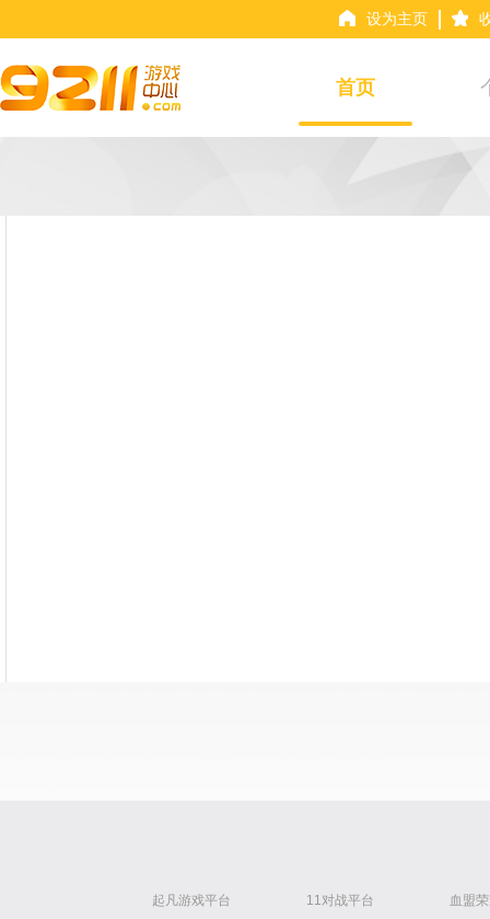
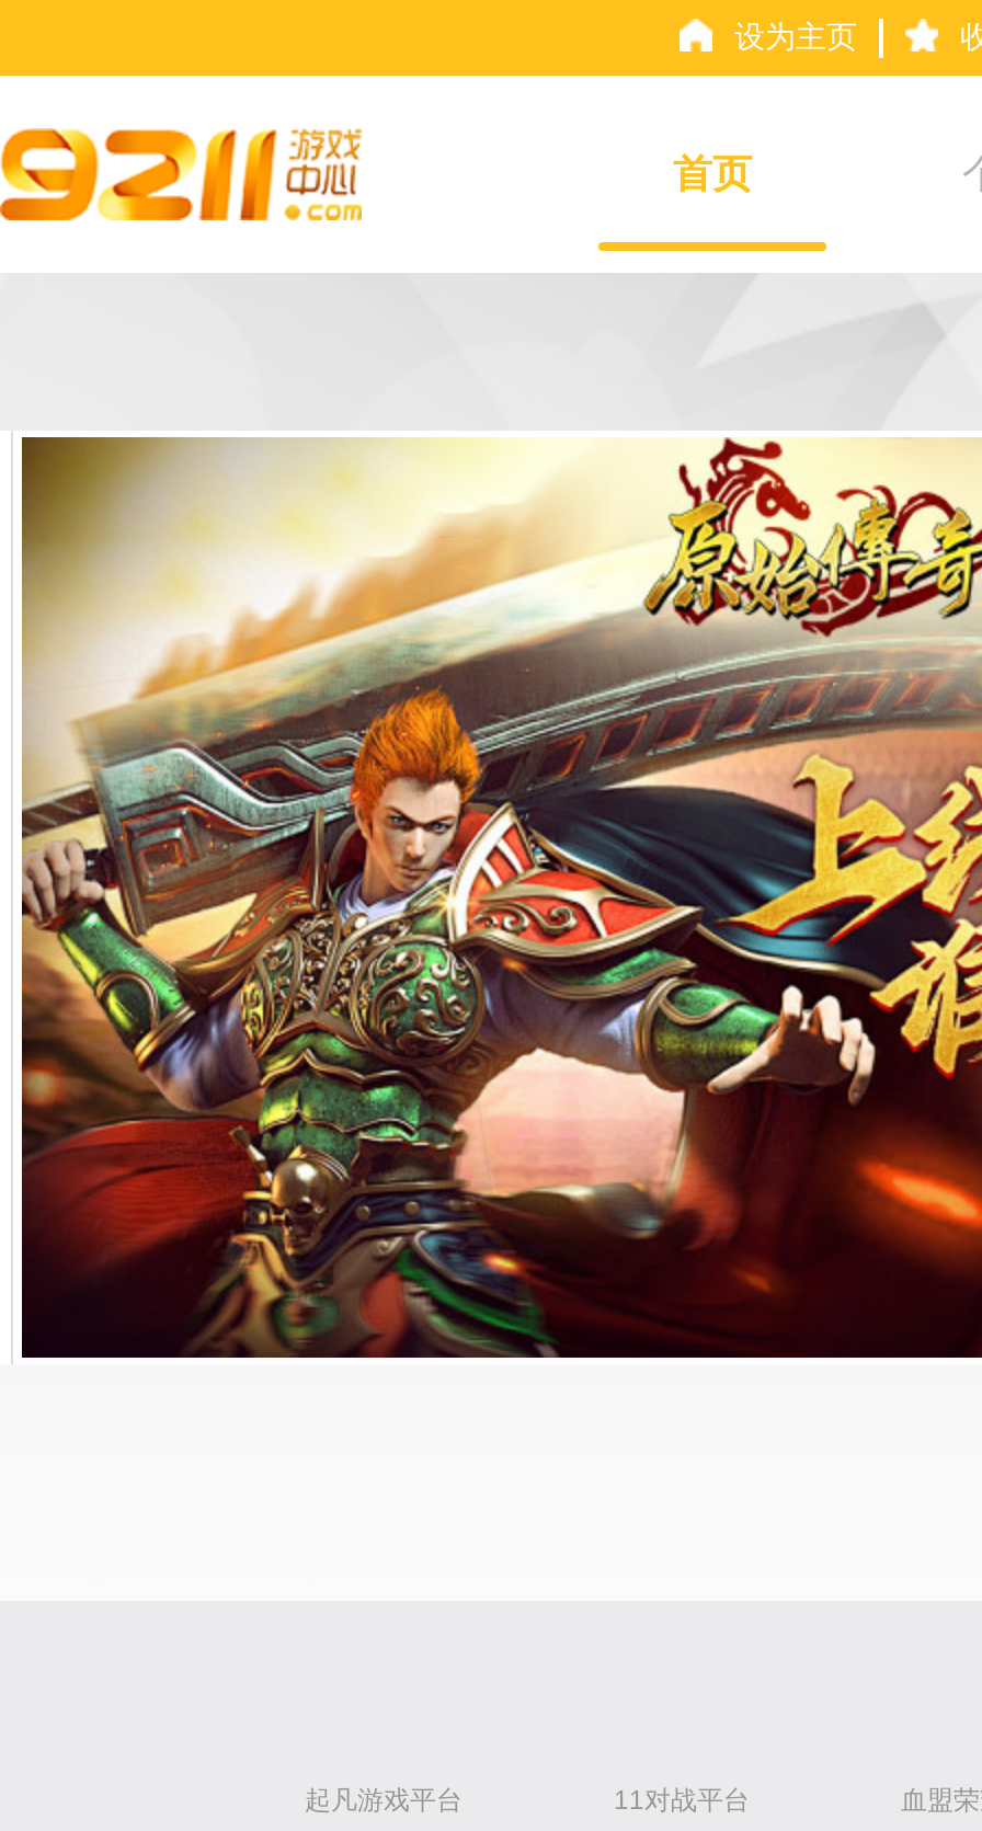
+ [image]
